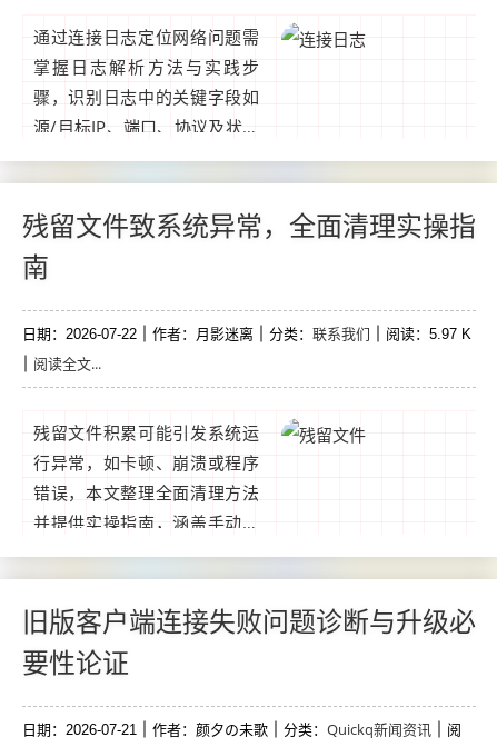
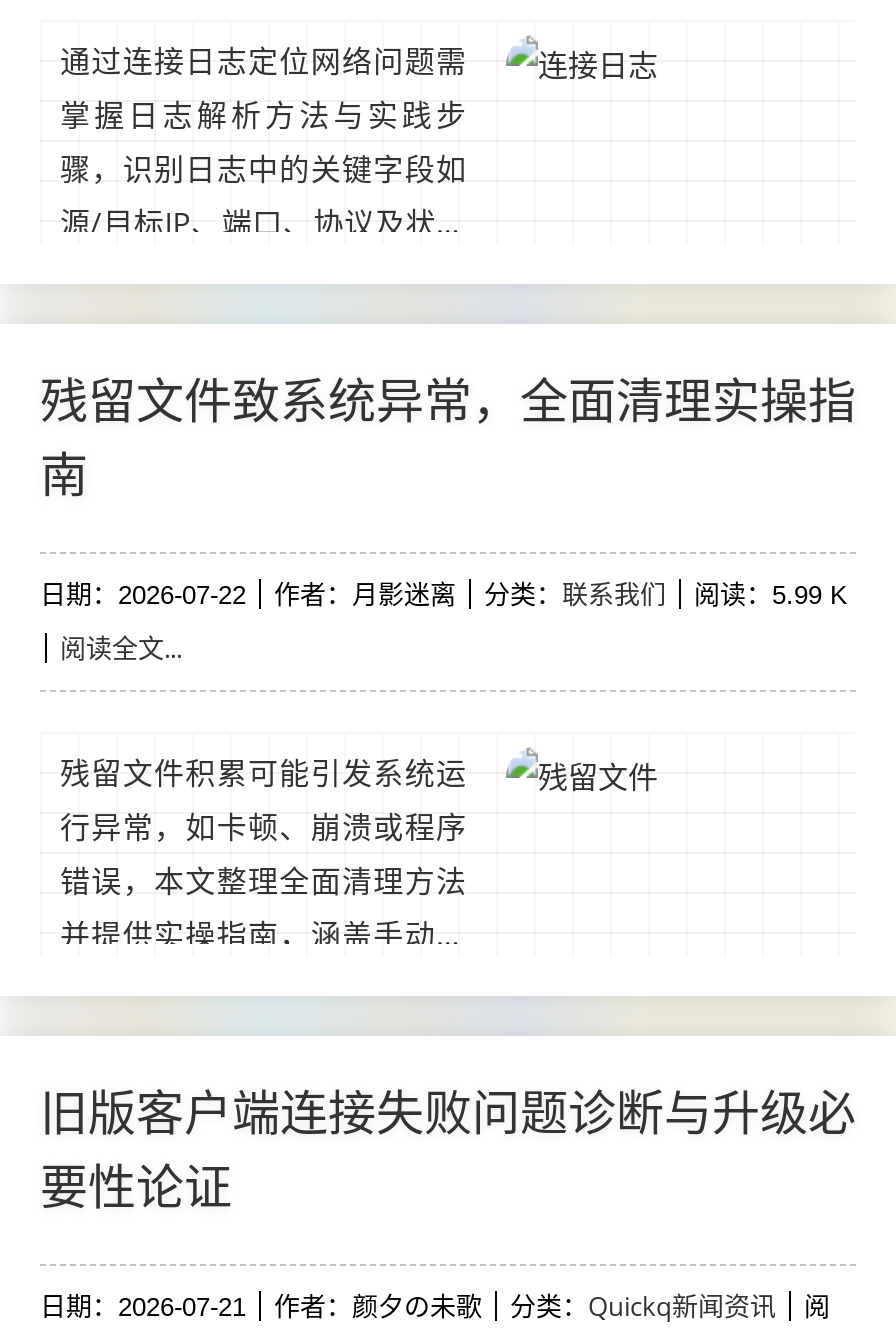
- 阅读：5.97 K
+ 阅读：5.99 K
